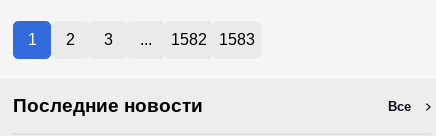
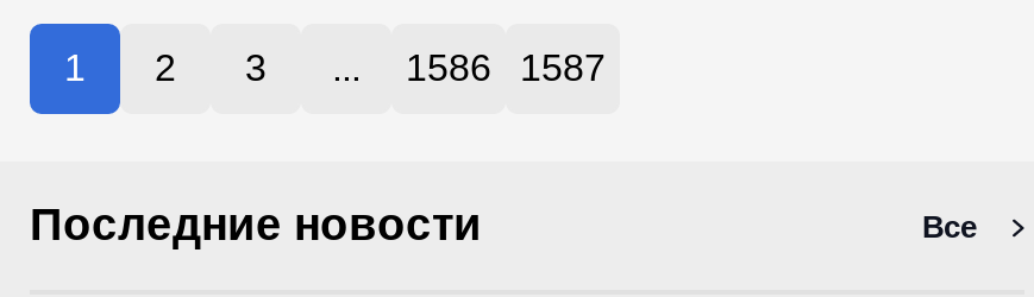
- 1582
+ 1586

- 1583
+ 1587
